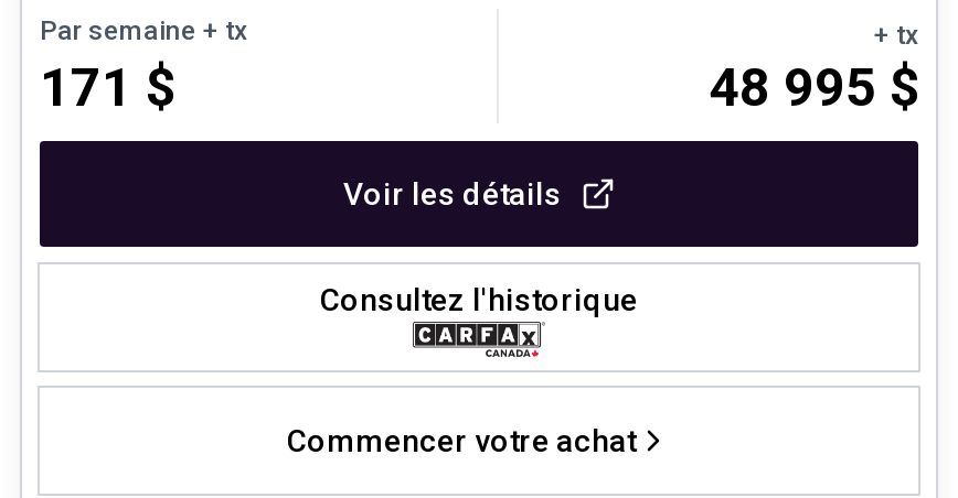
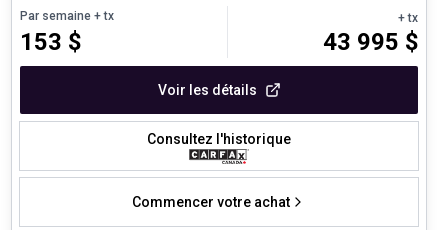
- 171 $
+ 153 $

- 48 995 $
+ 43 995 $
